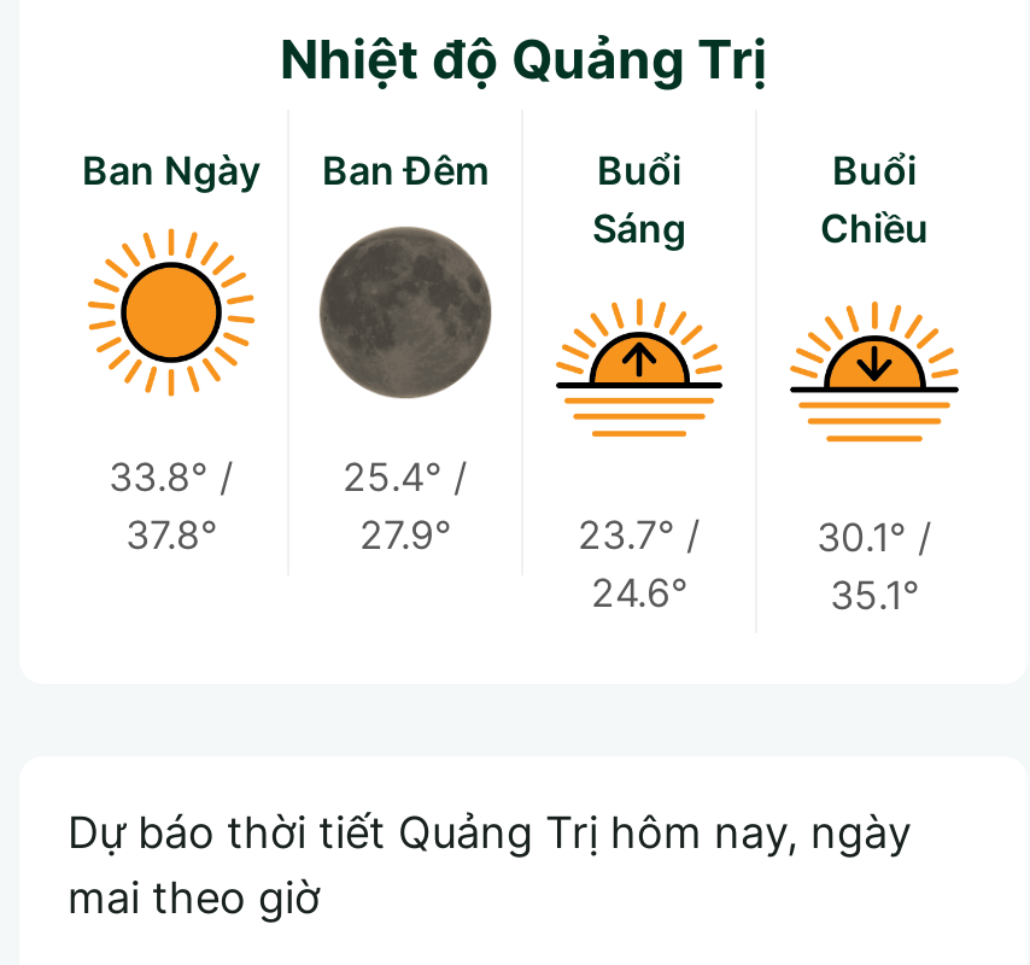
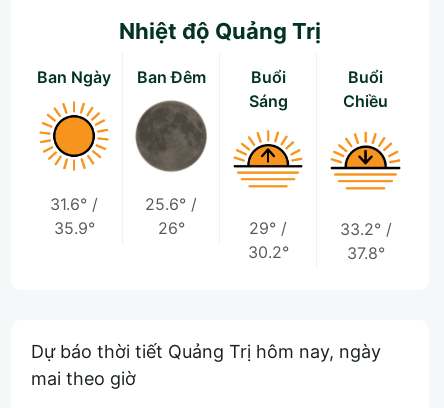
- 33.8° /
+ 31.6° /

- 25.4° /
+ 25.6° /

- 37.8°
+ 35.9°

- 27.9°
+ 26°

- 23.7° /
+ 29° /

- 30.1° /
+ 33.2° /

- 24.6°
+ 30.2°

- 35.1°
+ 37.8°
